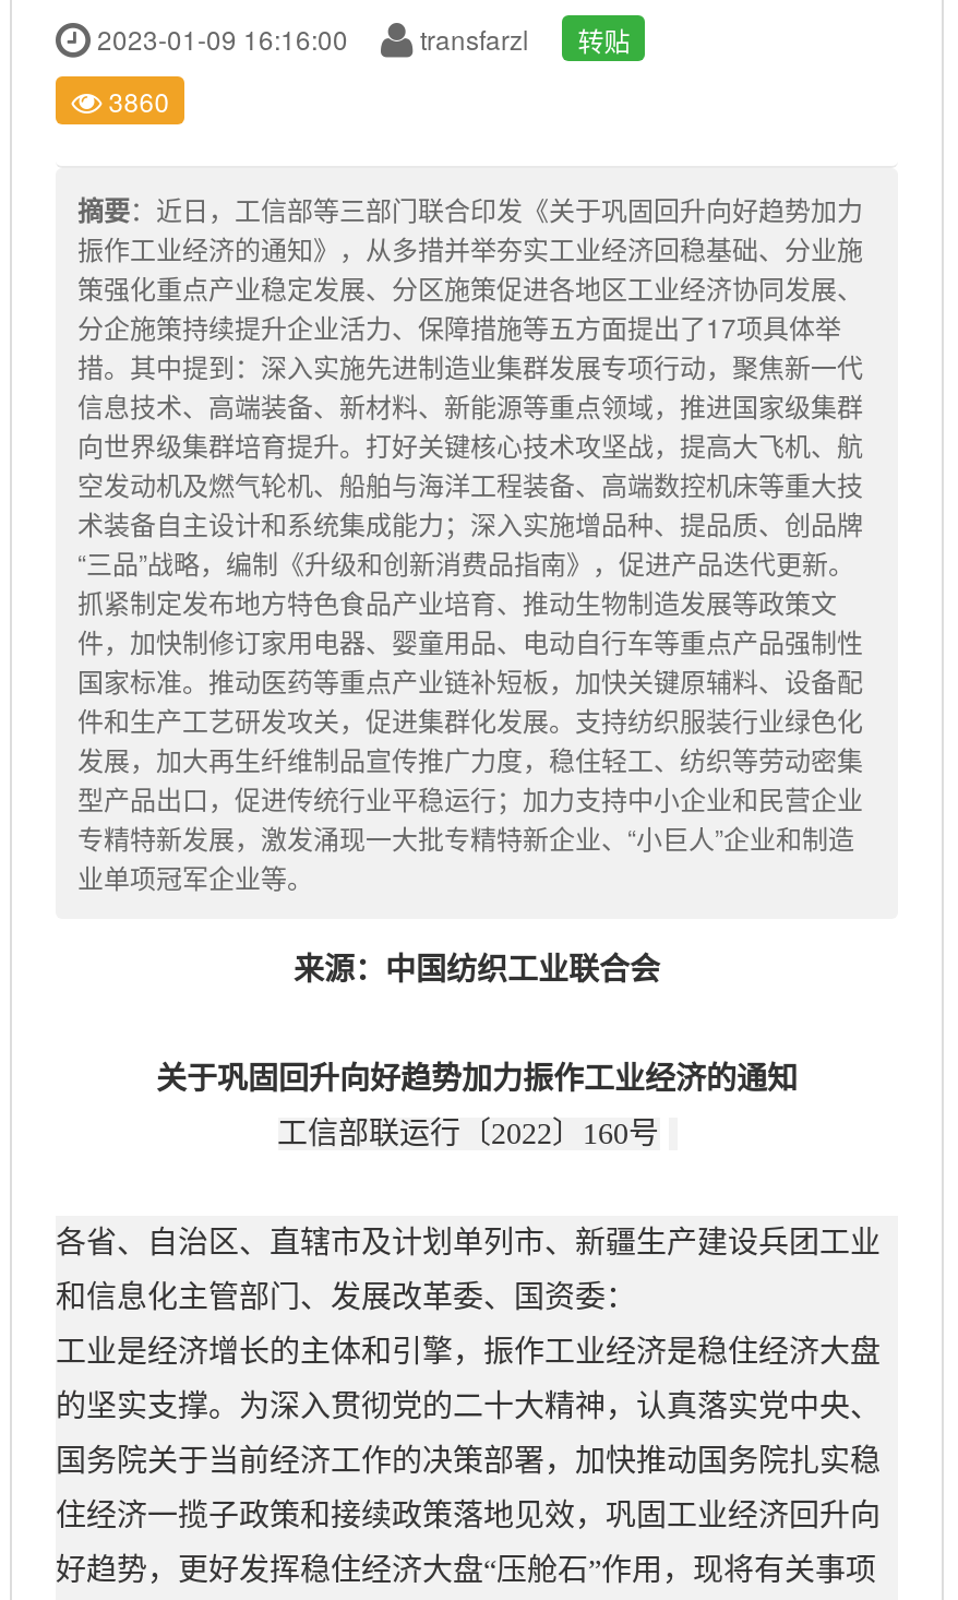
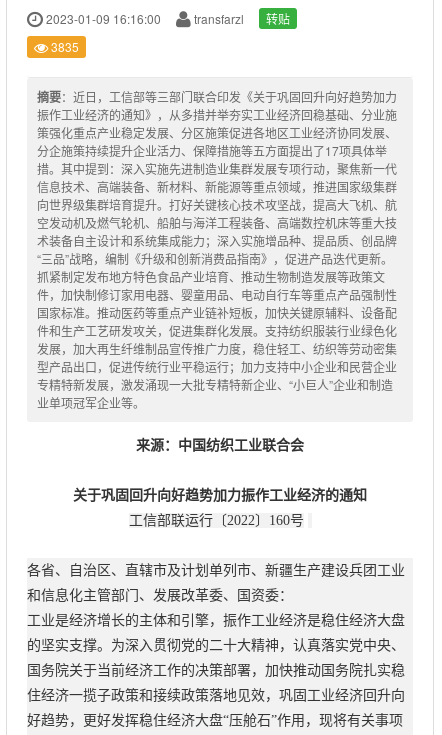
- 3860
+ 3835
